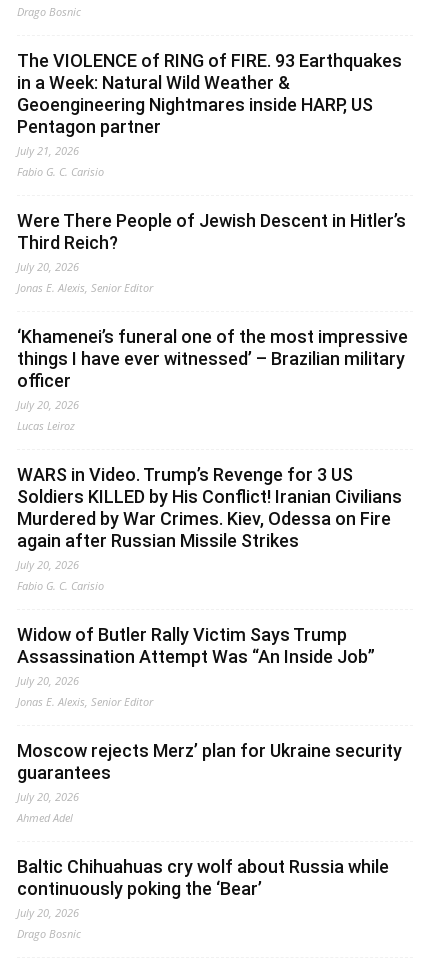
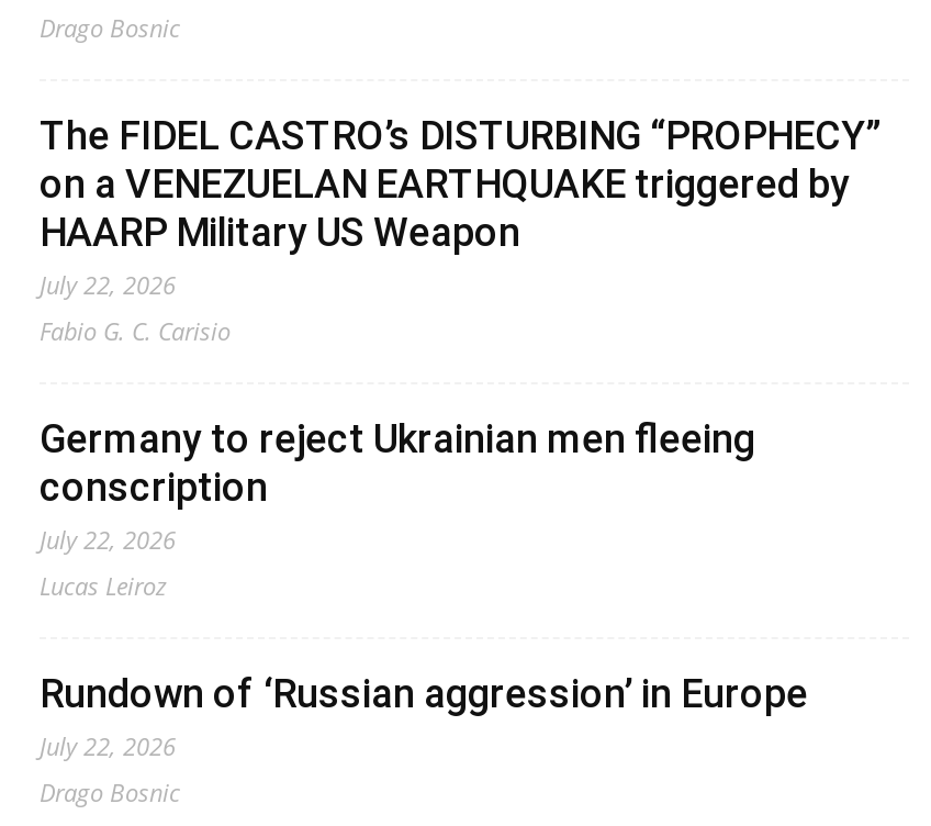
- The VIOLENCE of RING of FIRE. 93 Earthquakes
- in a Week: Natural Wild Weather &
- Geoengineering Nightmares inside HARP, US
- Pentagon partner
- July 21, 2026
+ The FIDEL CASTRO’s DISTURBING “PROPHECY”
+ on a VENEZUELAN EARTHQUAKE triggered by
+ HAARP Military US Weapon
+ July 22, 2026

- Were There People of Jewish Descent in Hitler’s
- Third Reich?
- July 20, 2026
- Jonas E. Alexis, Senior Editor
- ‘Khamenei’s funeral one of the most impressive
- things I have ever witnessed’ – Brazilian military
- officer
- July 20, 2026
+ Germany to reject Ukrainian men fleeing
+ conscription
+ July 22, 2026

- WARS in Video. Trump’s Revenge for 3 US
- Soldiers KILLED by His Conflict! Iranian Civilians
- Murdered by War Crimes. Kiev, Odessa on Fire
- again after Russian Missile Strikes
- July 20, 2026
- Fabio G. C. Carisio
- Widow of Butler Rally Victim Says Trump
- Assassination Attempt Was “An Inside Job”
- July 20, 2026
- Jonas E. Alexis, Senior Editor
- Moscow rejects Merz’ plan for Ukraine security
- guarantees
- July 20, 2026
- Ahmed Adel
- Baltic Chihuahuas cry wolf about Russia while
- continuously poking the ‘Bear’
- July 20, 2026
+ Rundown of ‘Russian aggression’ in Europe
+ July 22, 2026
